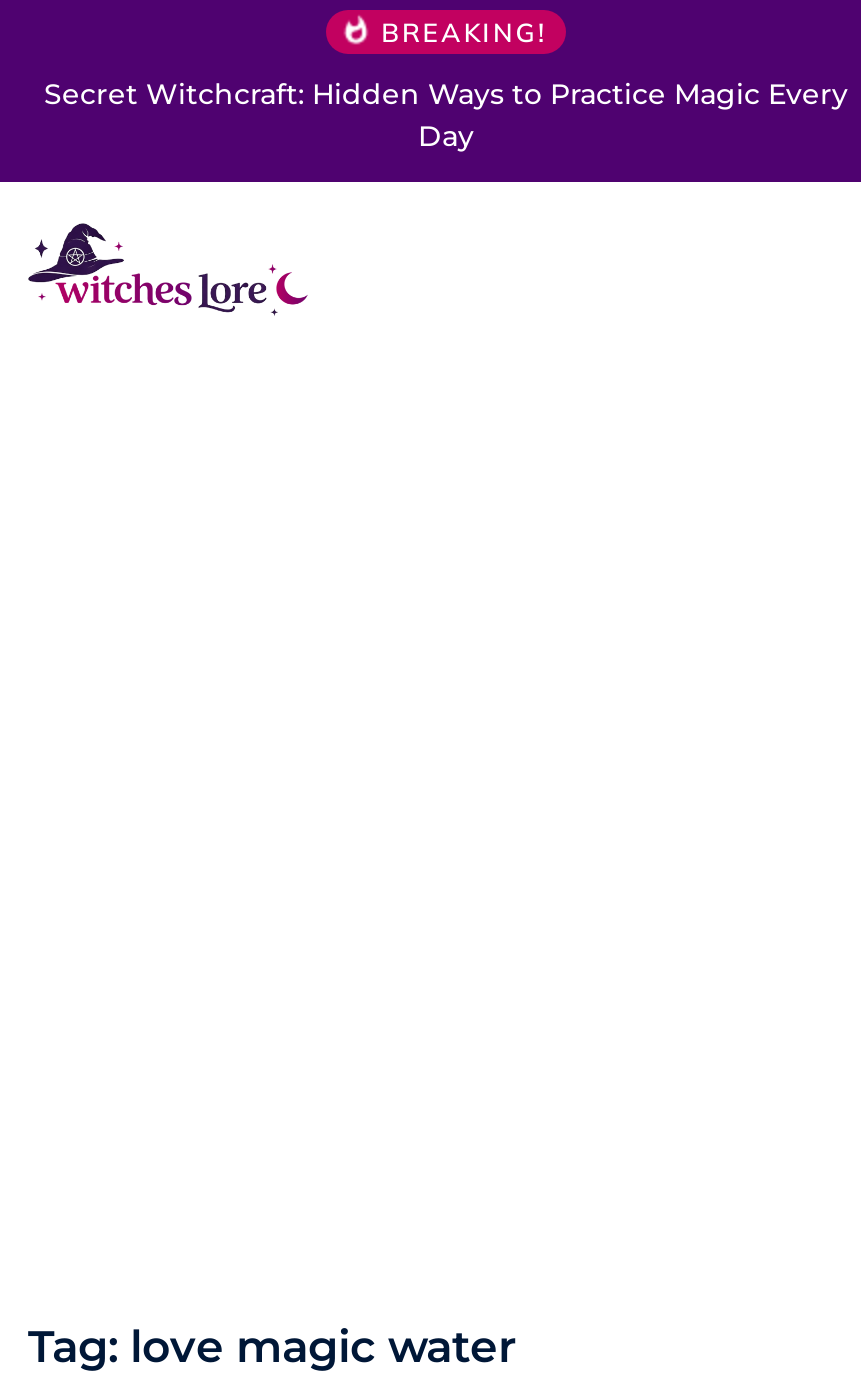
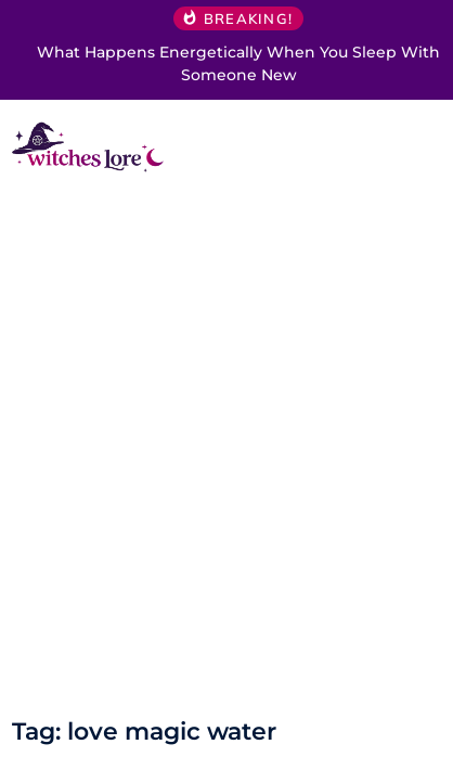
- Secret Witchcraft: Hidden Ways to Practice Magic Every
- Day
+ What Happens Energetically When You Sleep With
+ Someone New
